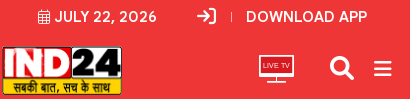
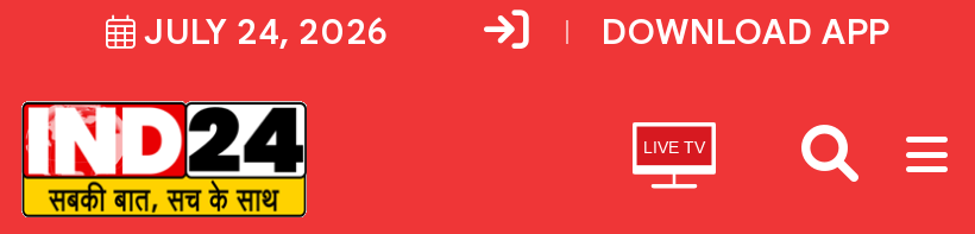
- JULY 22, 2026
+ JULY 24, 2026
